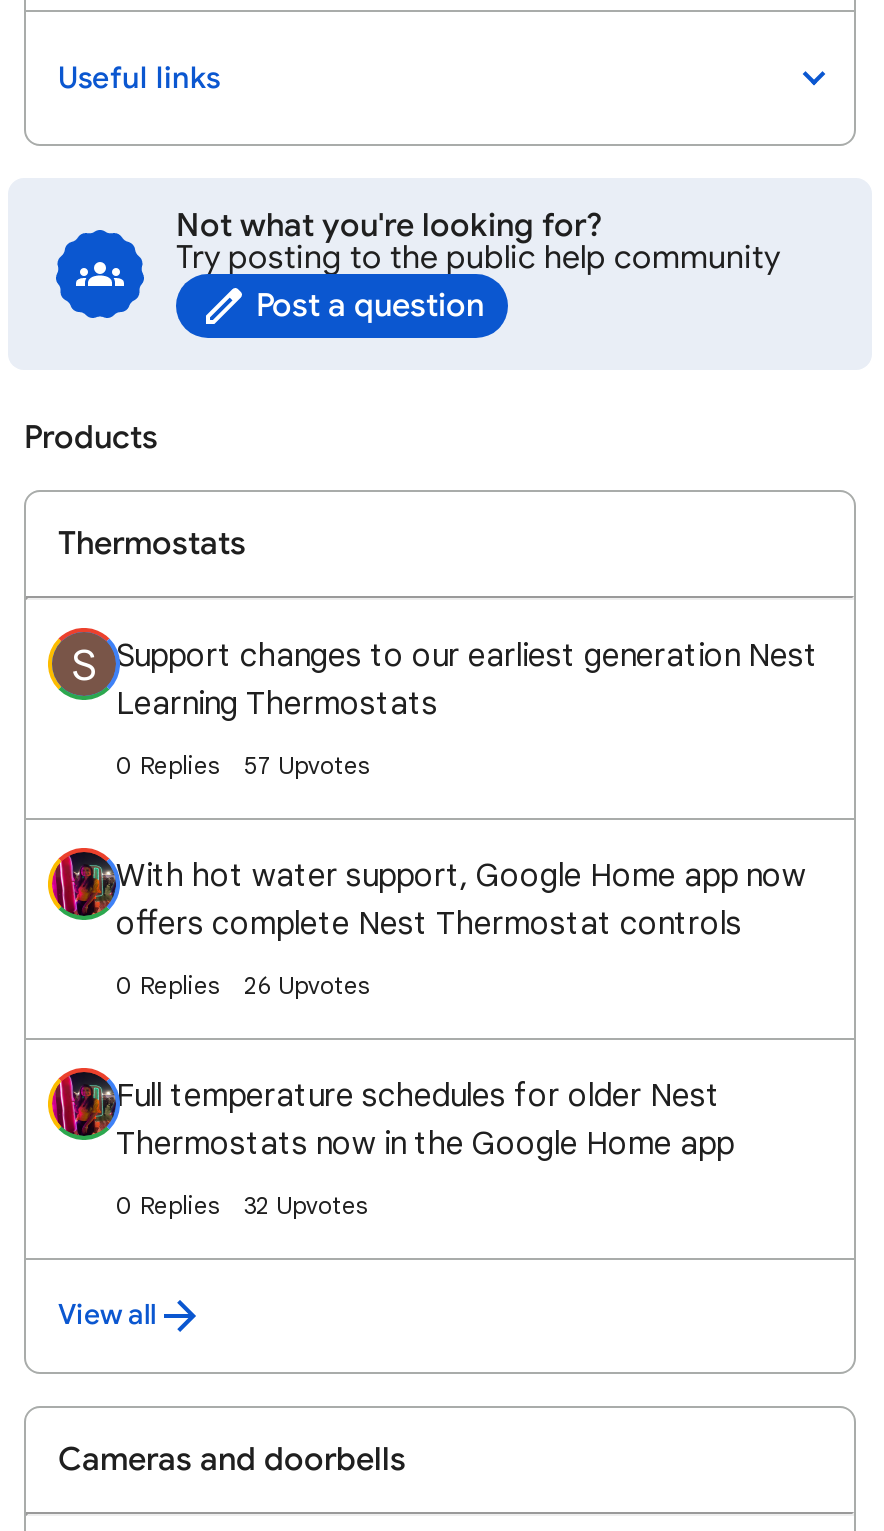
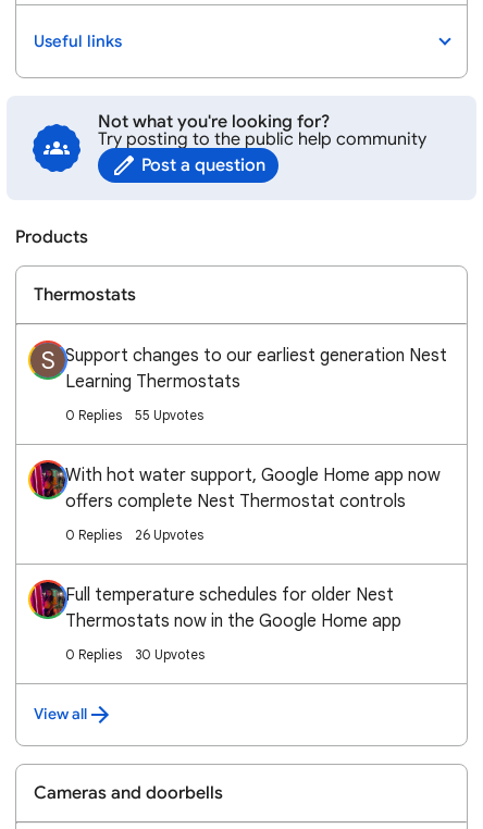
- 57 Upvotes
+ 55 Upvotes

- 32 Upvotes
+ 30 Upvotes
